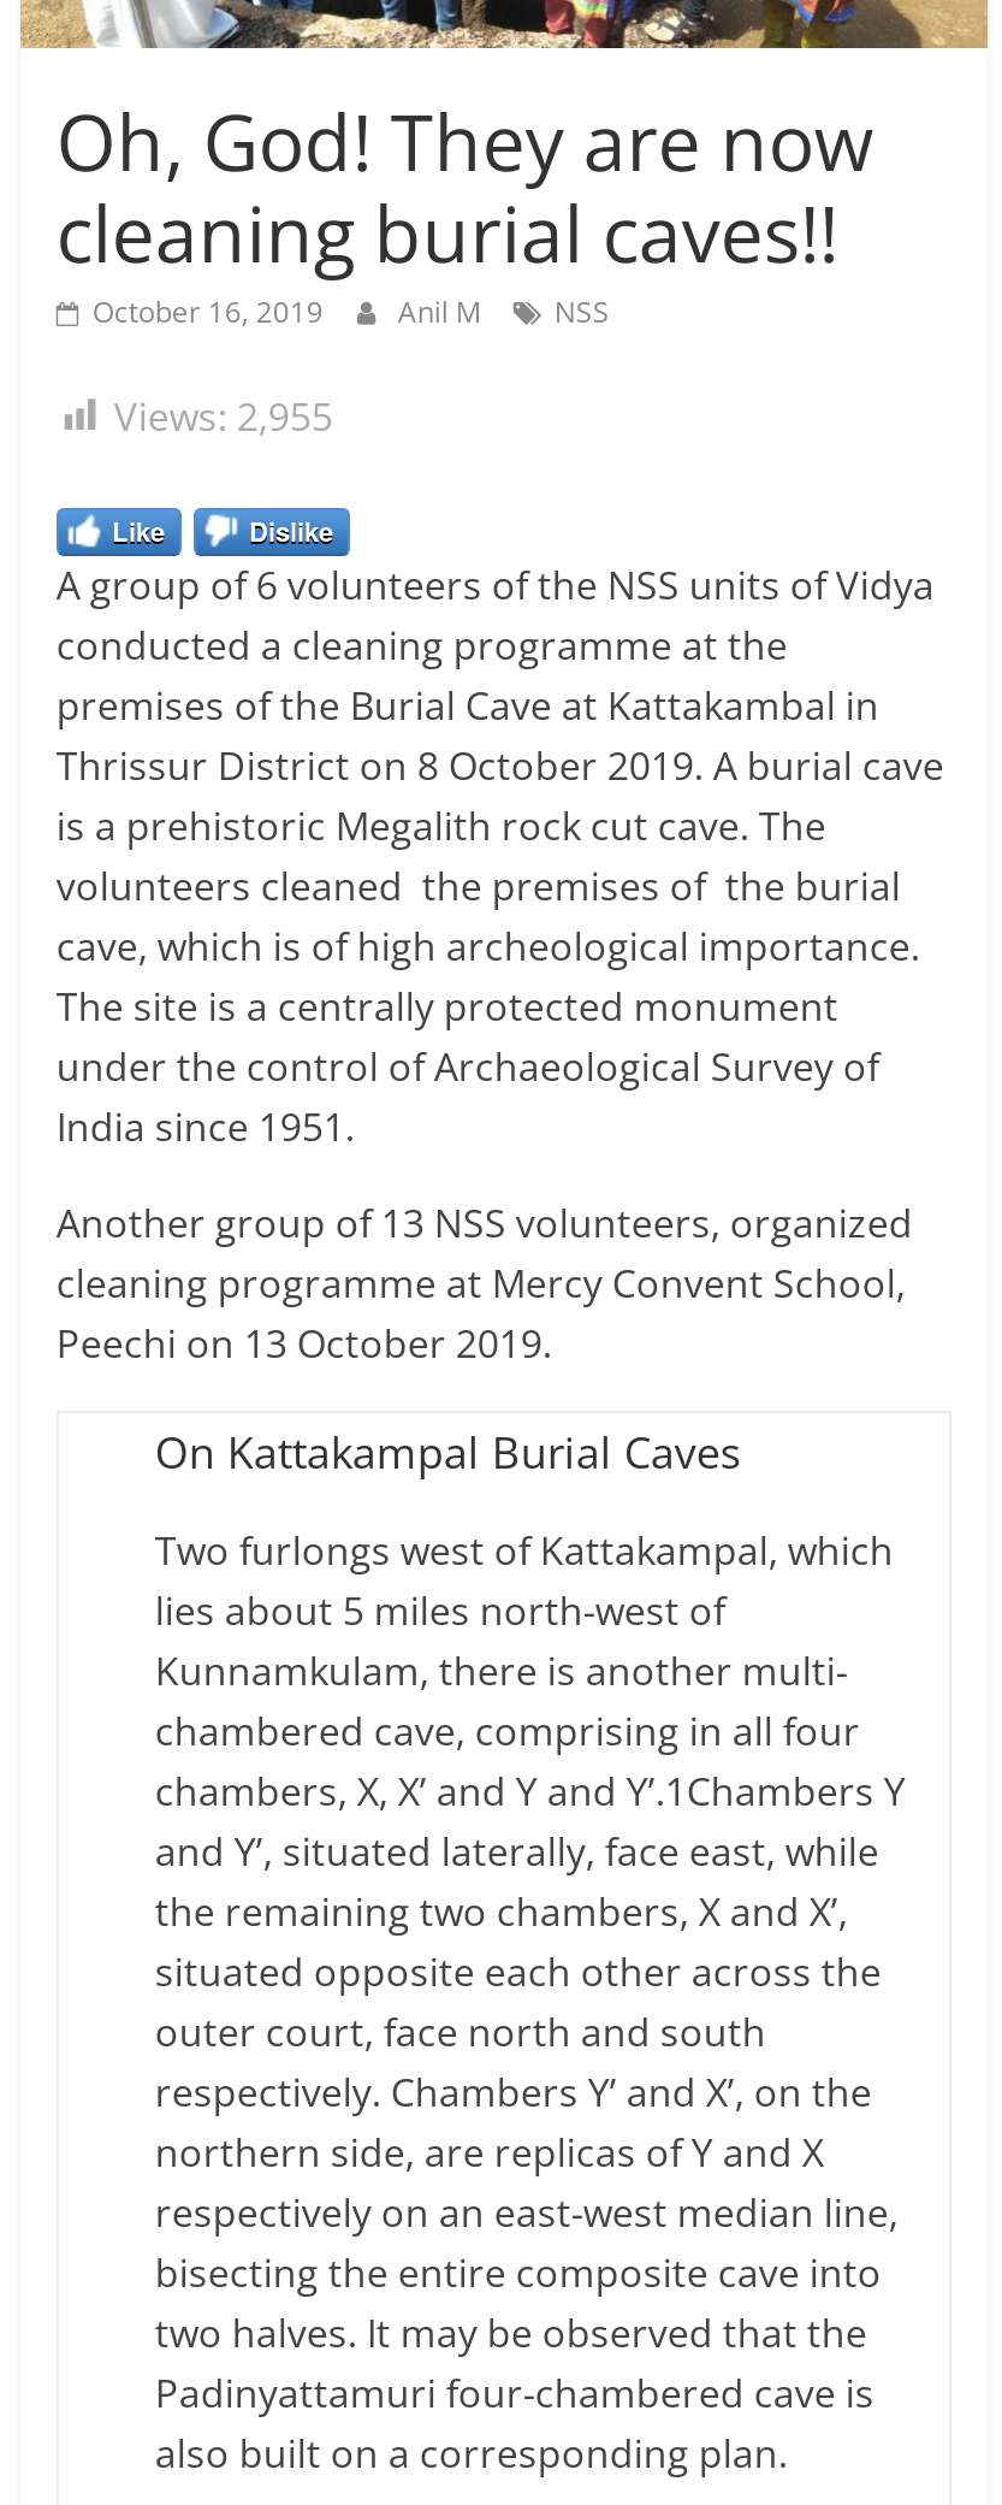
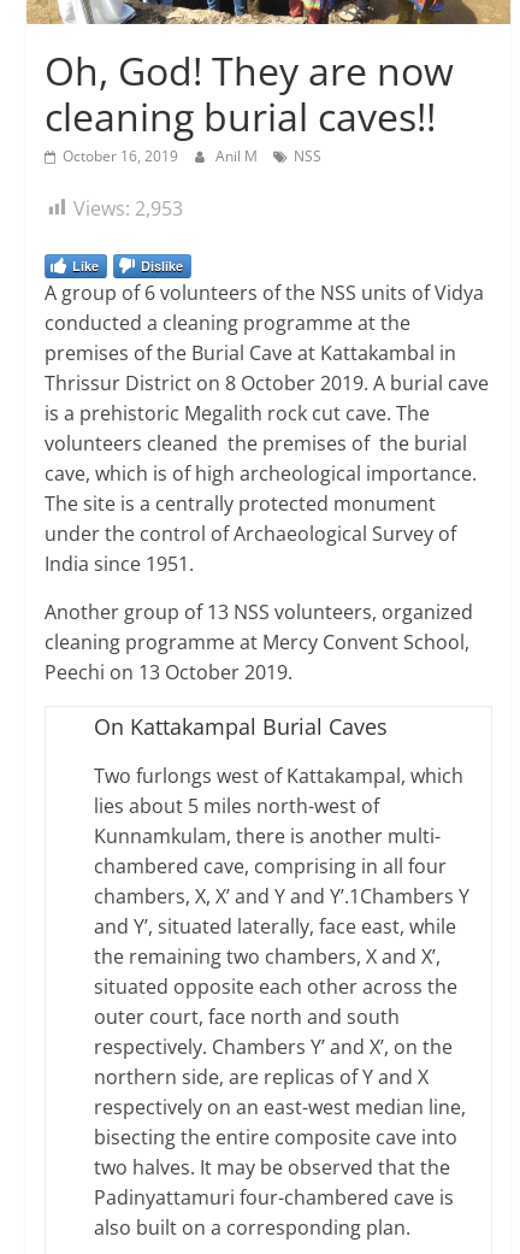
- Views: 2,955
+ Views: 2,953
